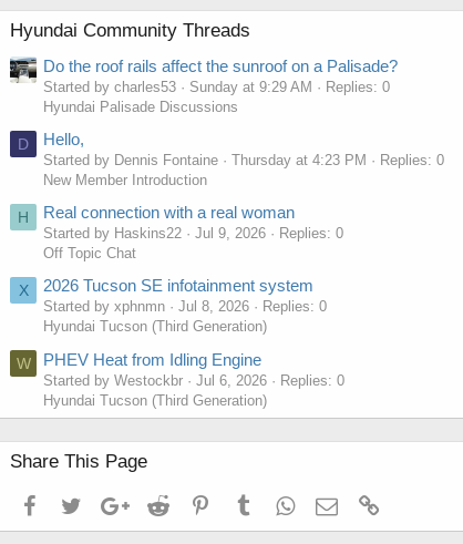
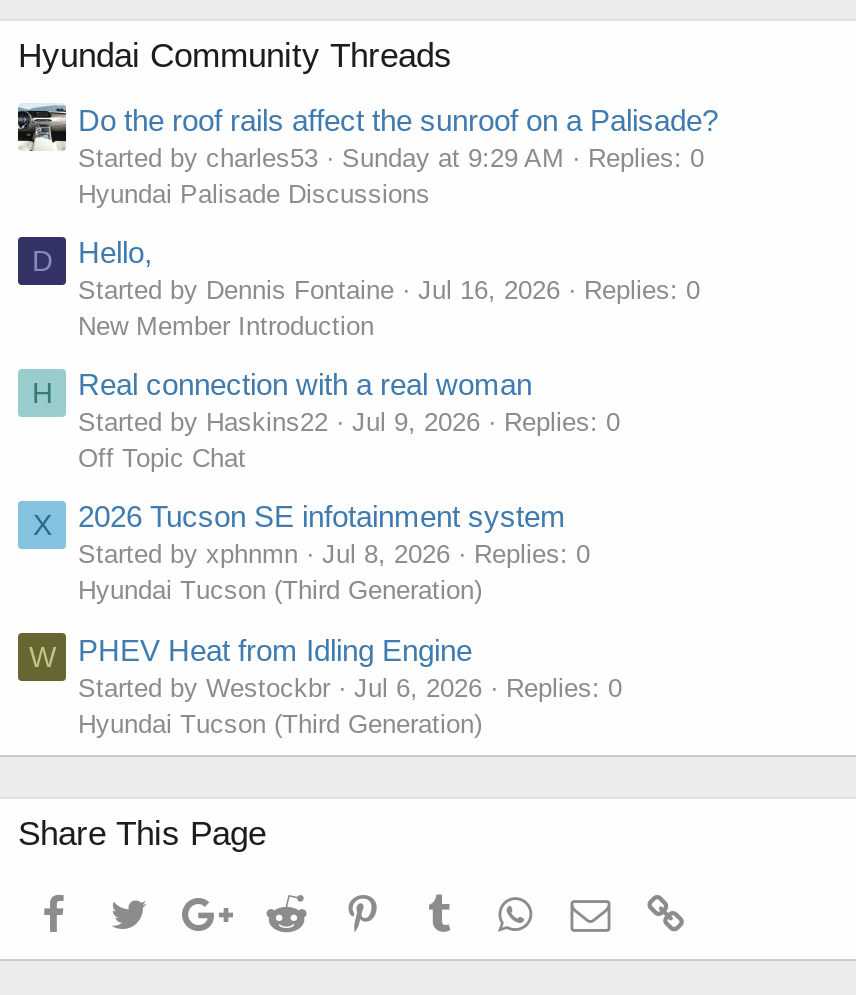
- Thursday at 4:23 PM
+ Jul 16, 2026
